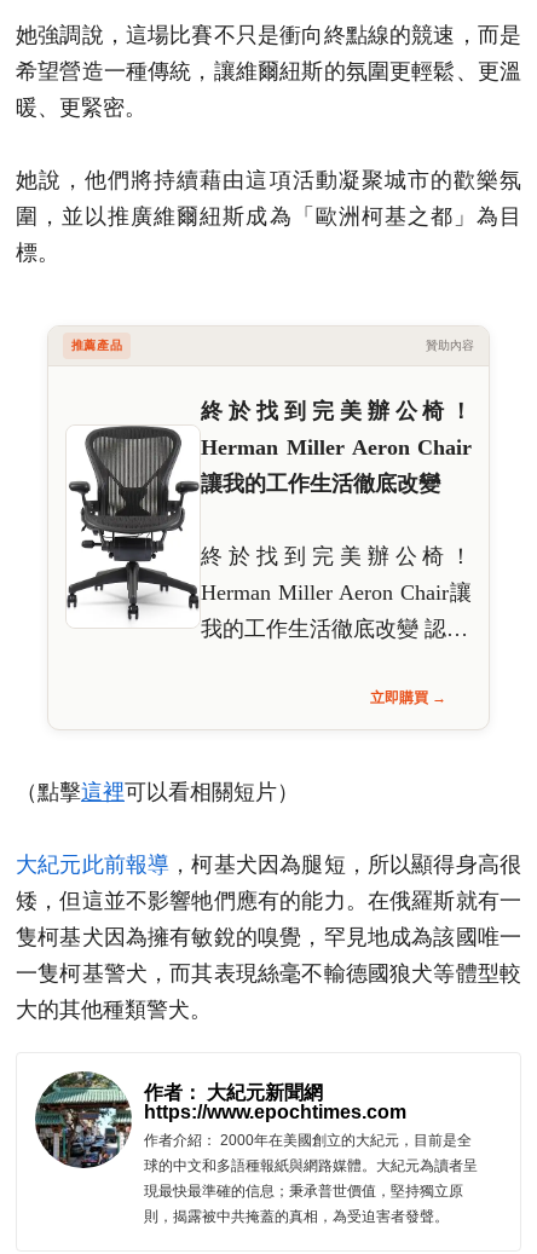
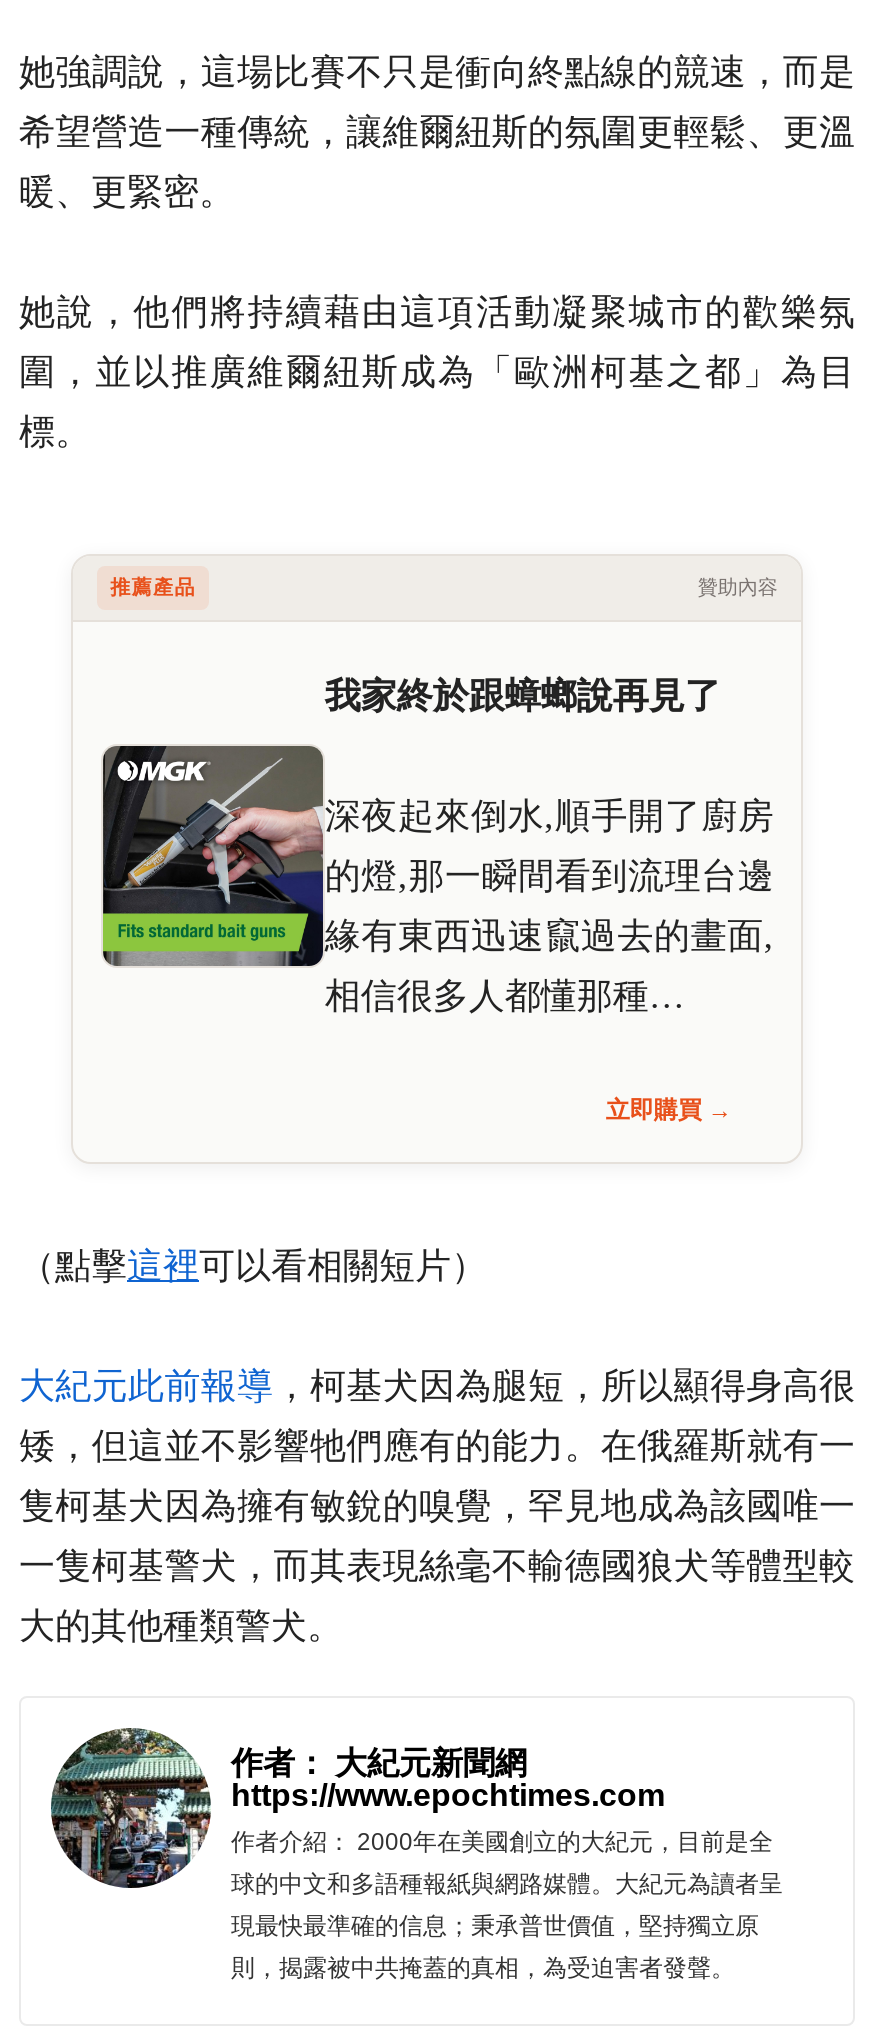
- [image]
- 終於找到完美辦公椅！
- Herman Miller Aeron Chair
- 讓我的工作生活徹底改變
- 終於找到完美辦公椅！
- Herman Miller Aeron Chair讓
- 我的工作生活徹底改變 認…
+ [image]
+ 我家終於跟蟑螂說再見了
+ 深夜起來倒水,順手開了廚房
+ 的燈,那一瞬間看到流理台邊
+ 緣有東西迅速竄過去的畫面,
+ 相信很多人都懂那種…
